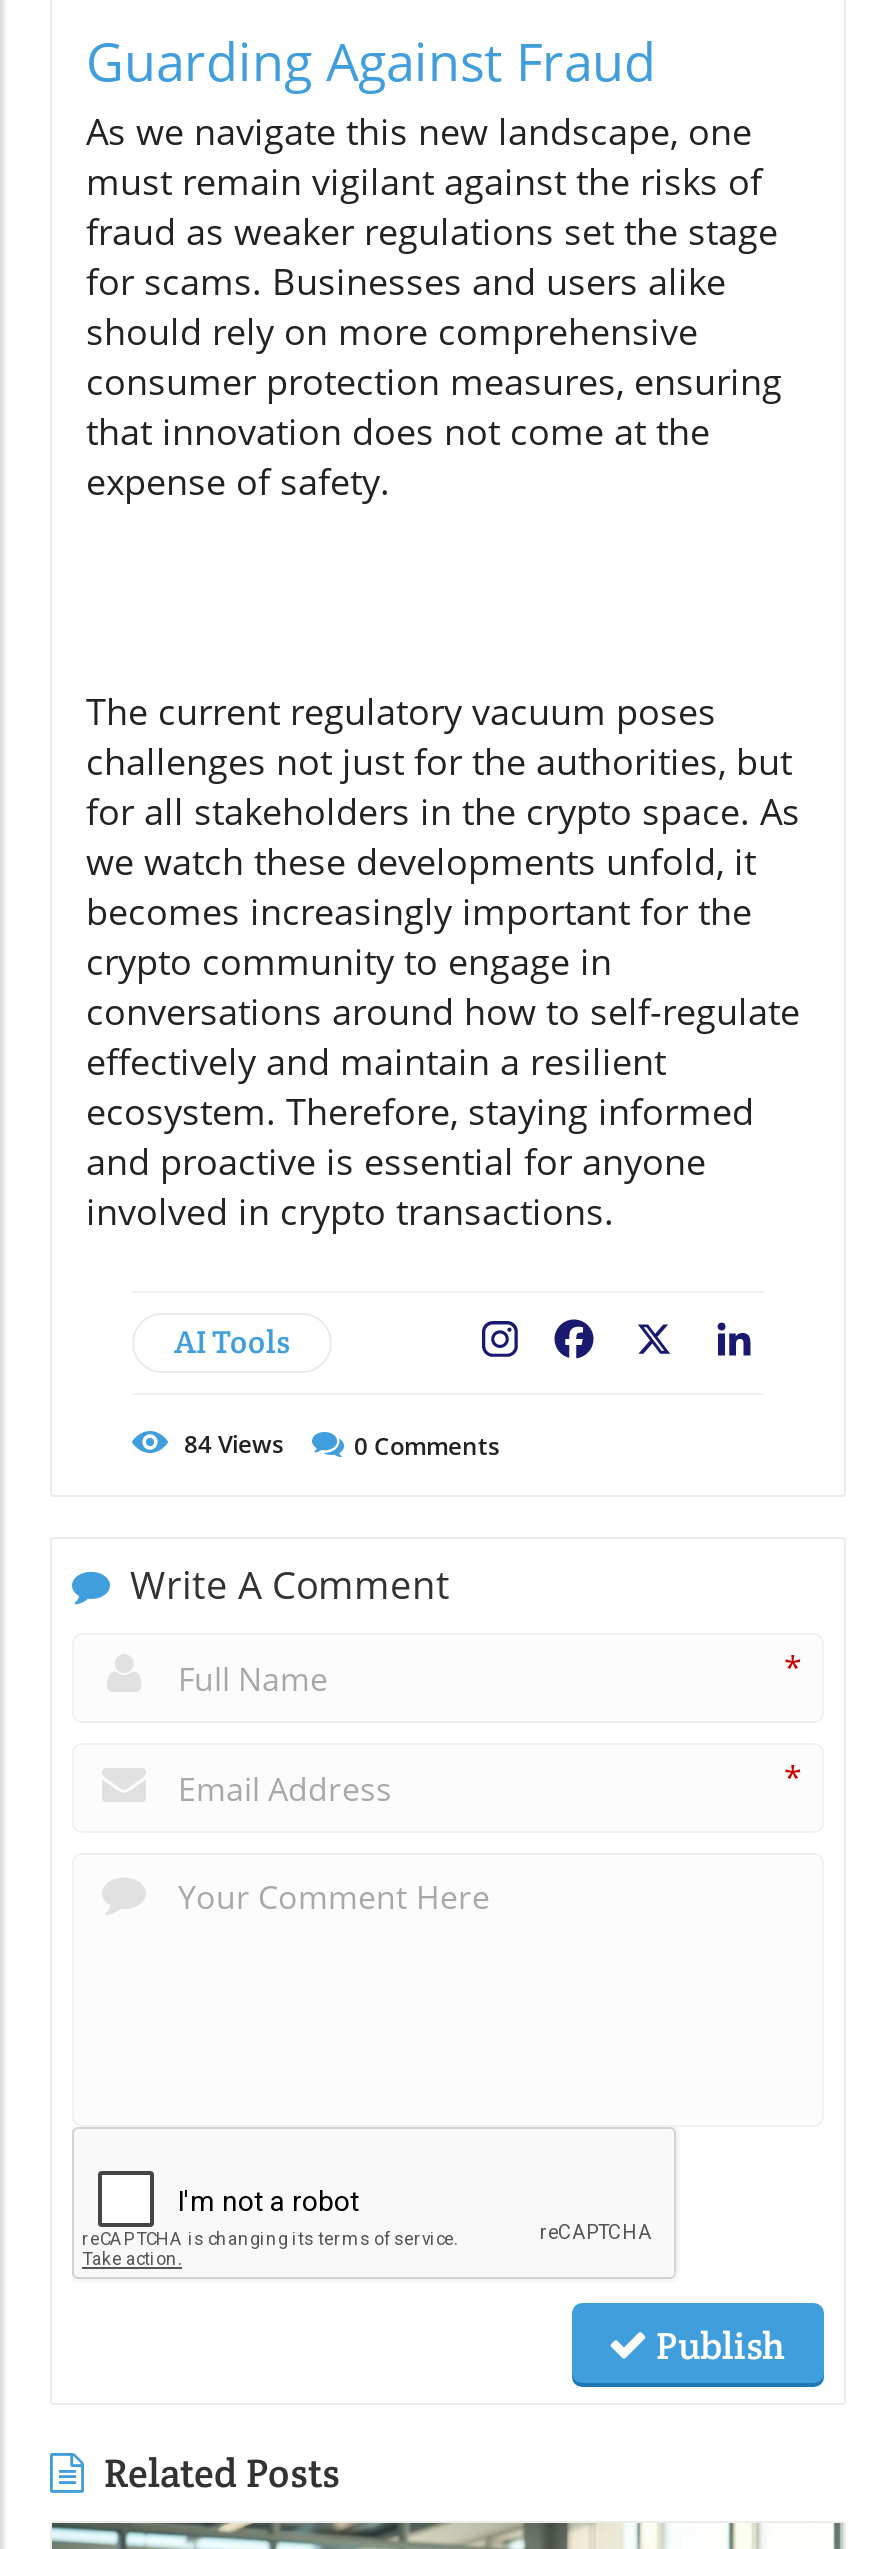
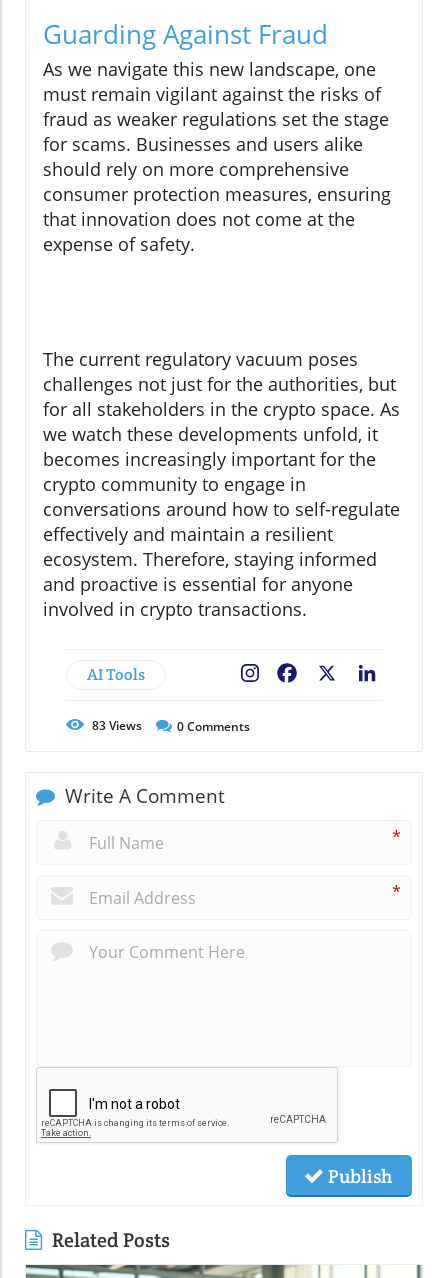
- 84 Views
+ 83 Views
